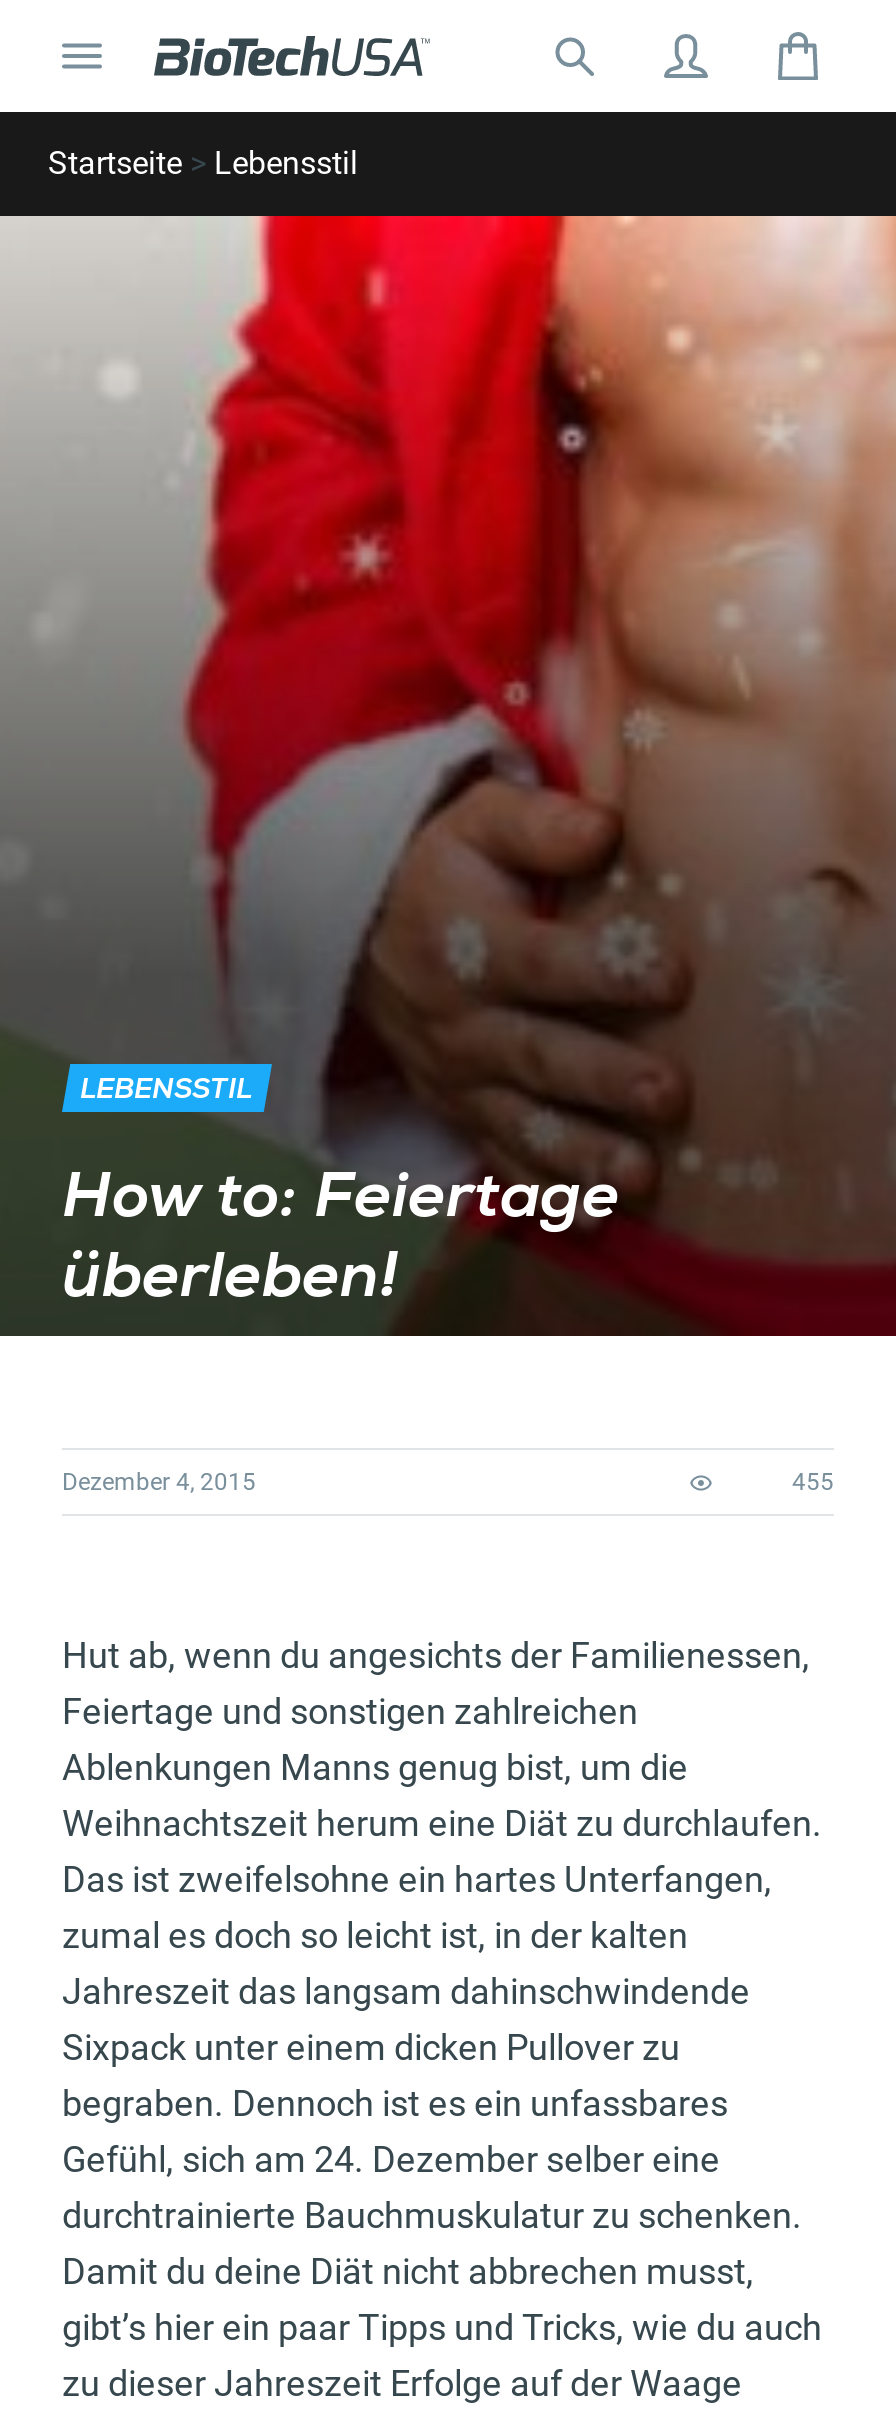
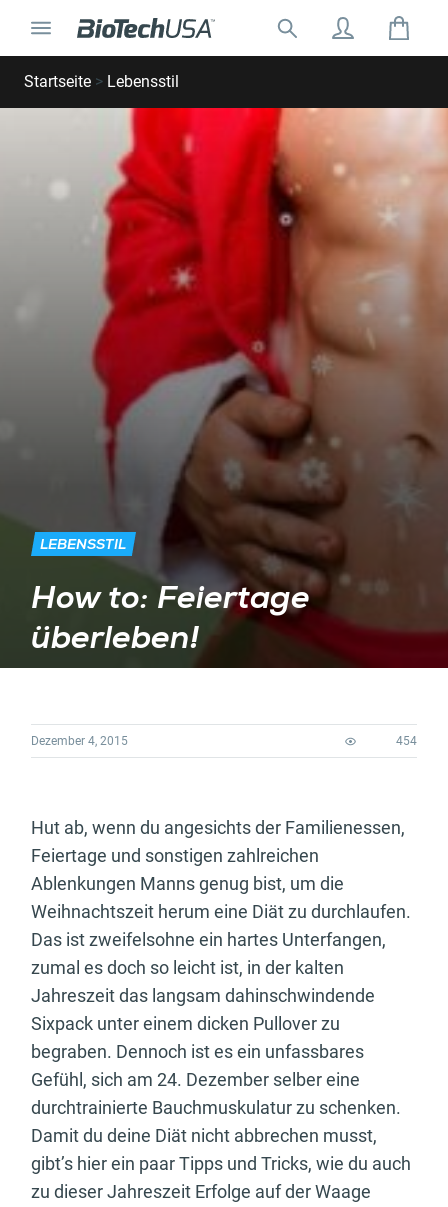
- 455
+ 454
